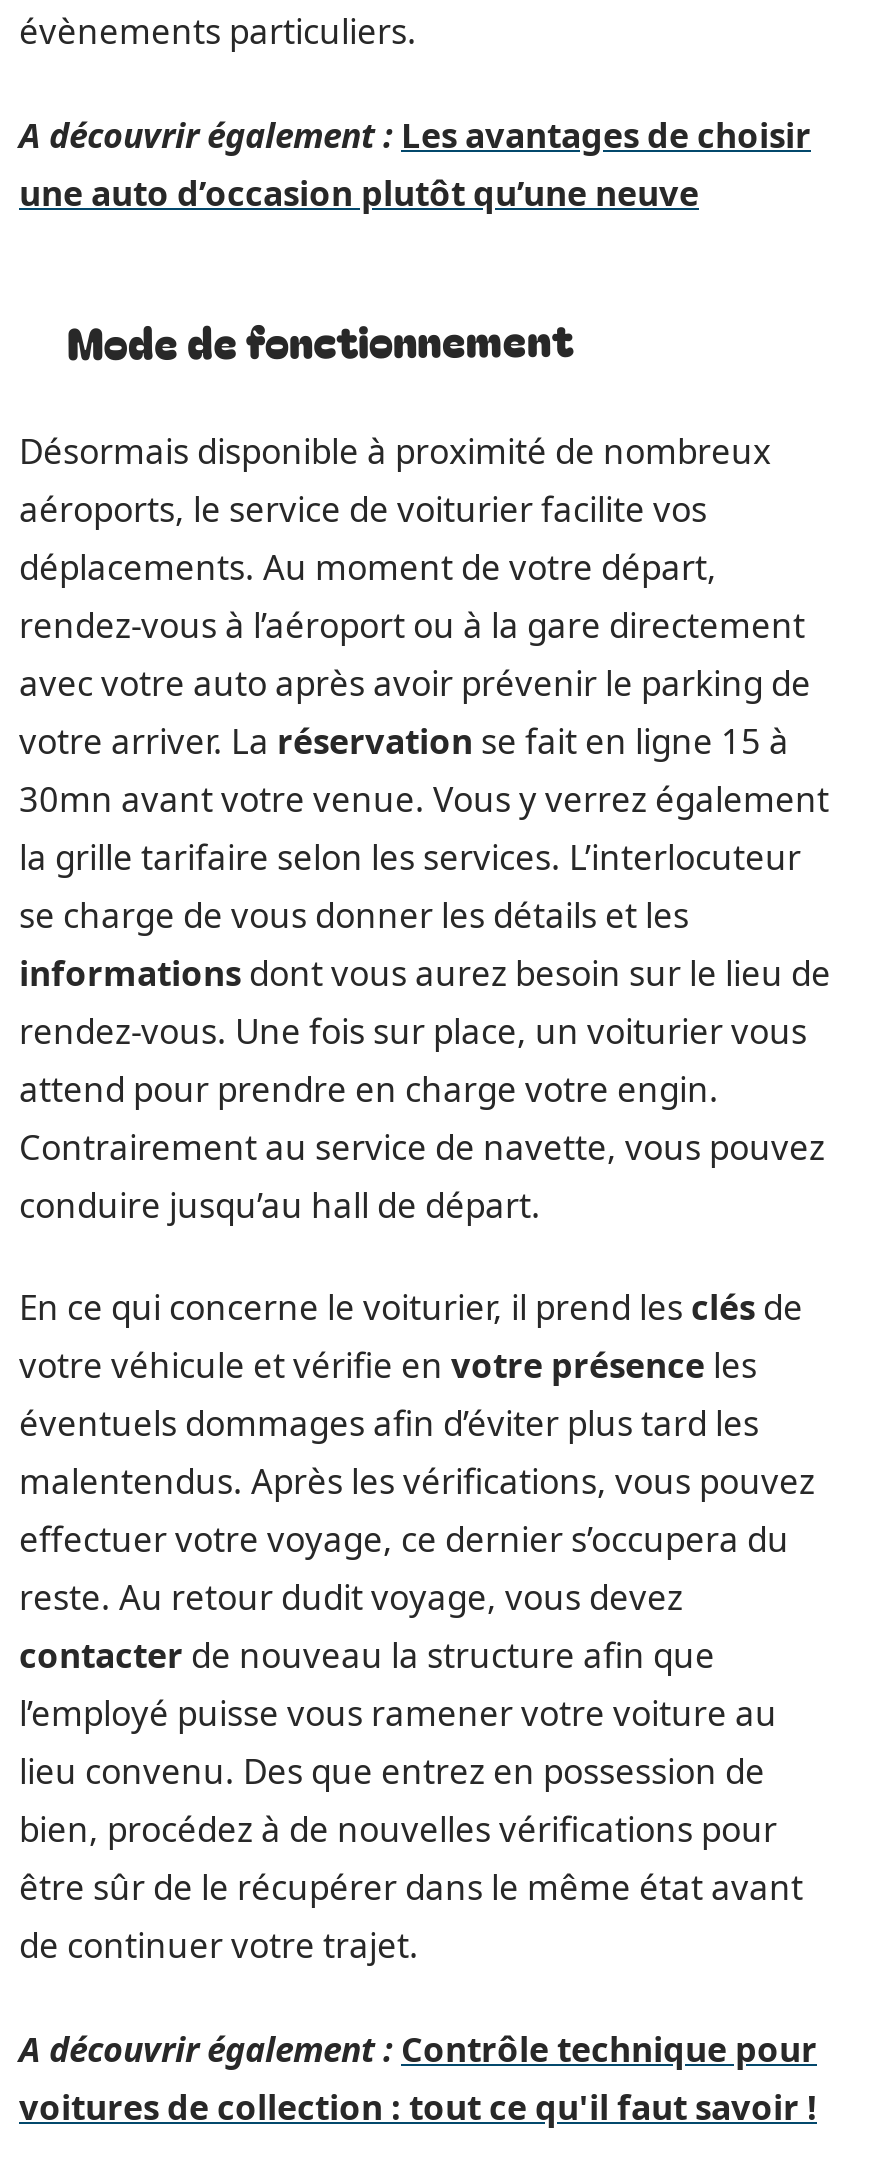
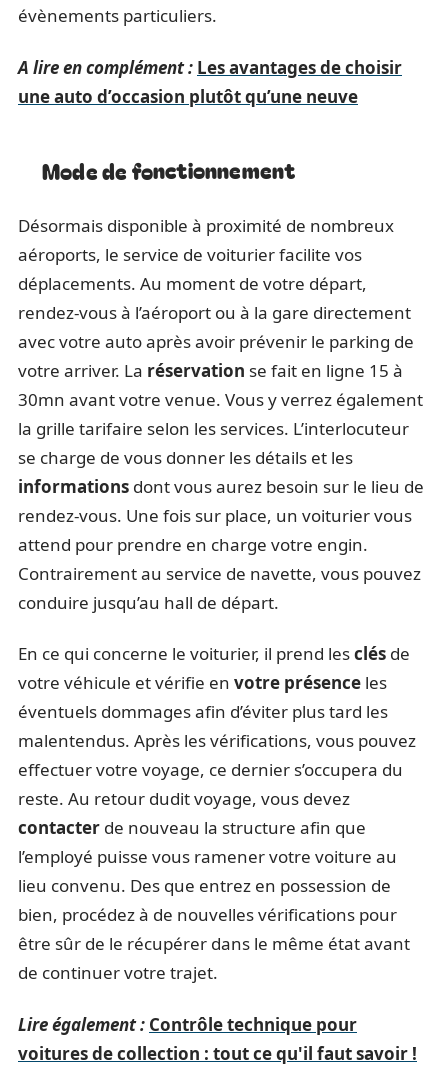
- A découvrir également : Les avantages de choisir
+ A lire en complément : Les avantages de choisir

- A découvrir également : Contrôle technique pour
+ Lire également : Contrôle technique pour
